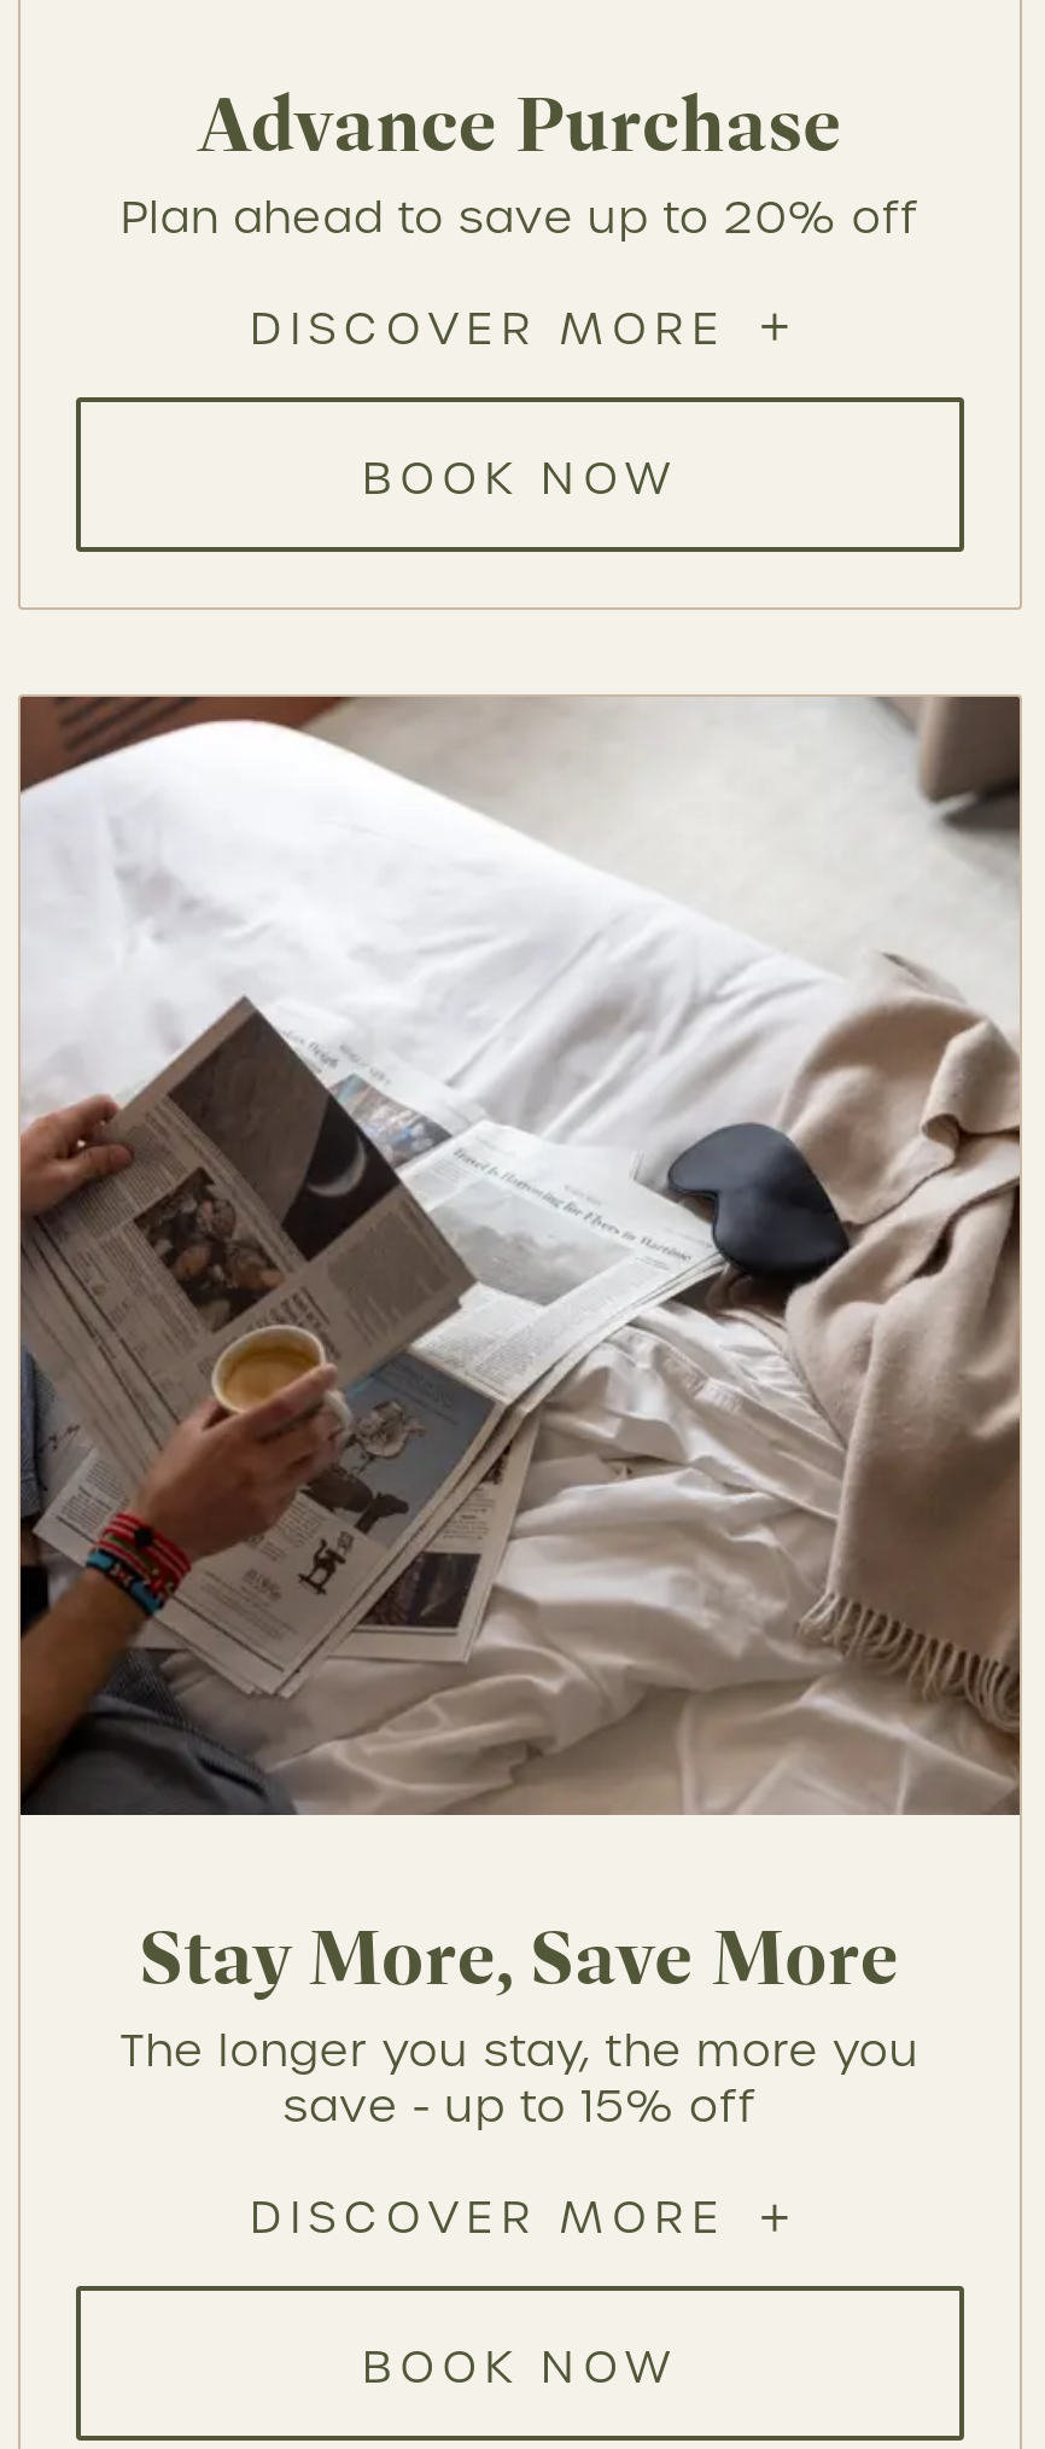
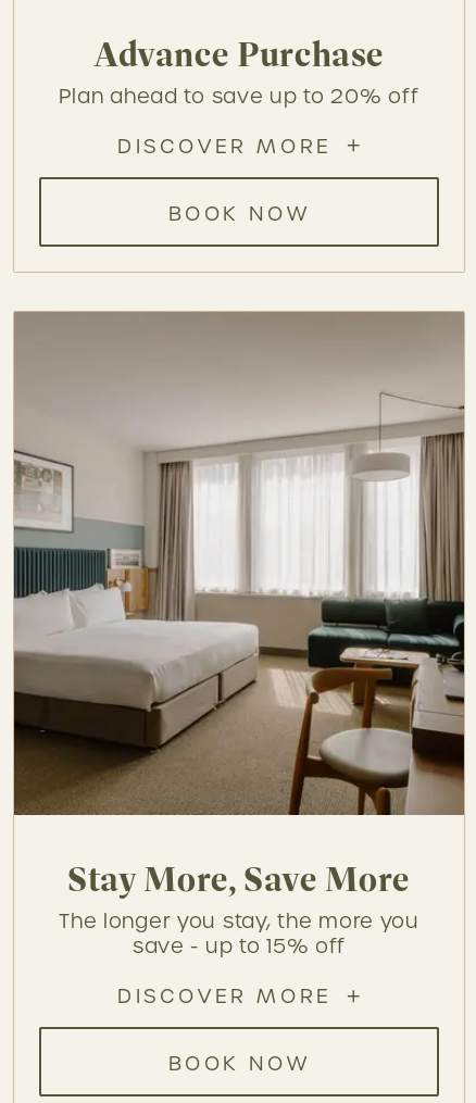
- [image]
+ [image]
